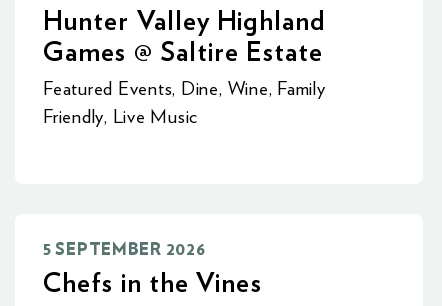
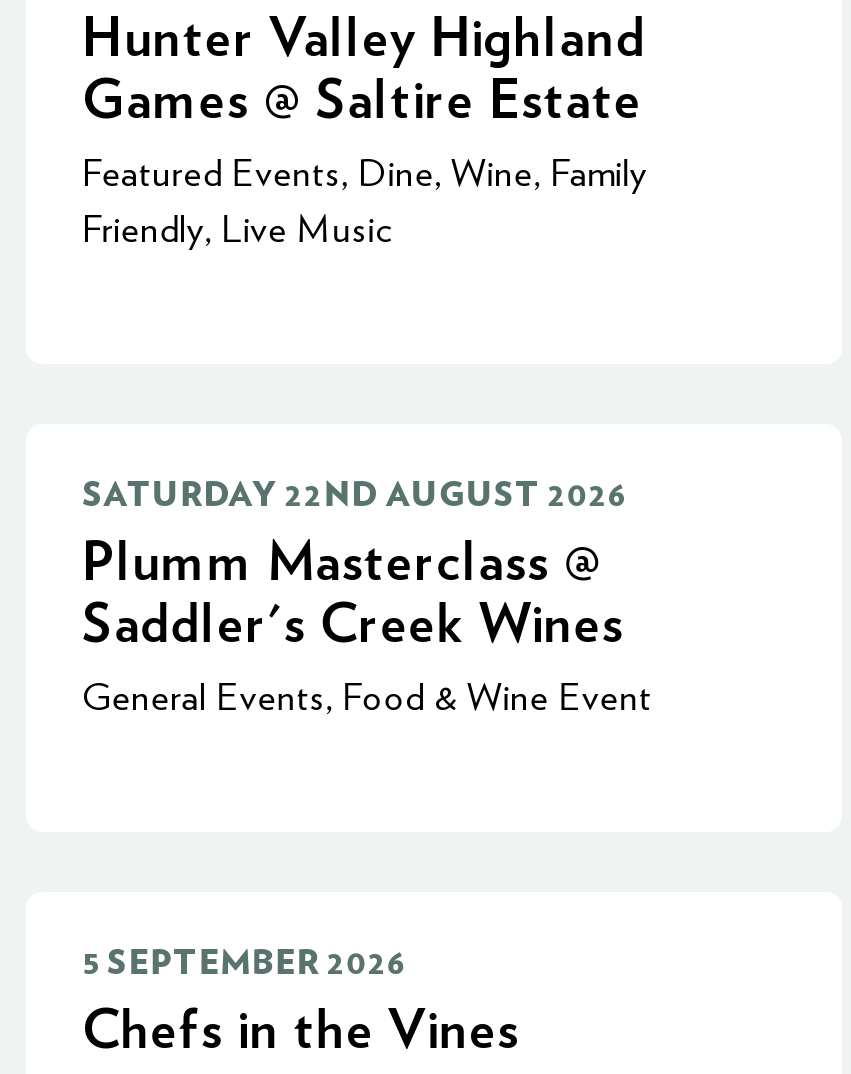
+ SATURDAY 22ND AUGUST 2026
+ Plumm Masterclass @
+ Saddler's Creek Wines
+ General Events, Food & Wine Event
